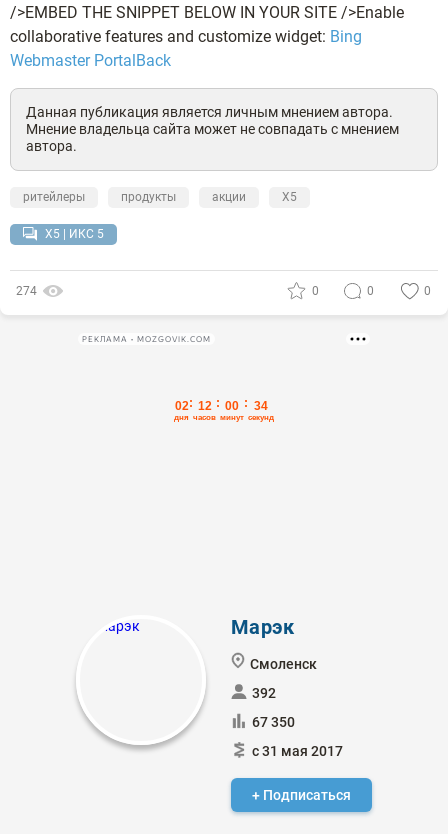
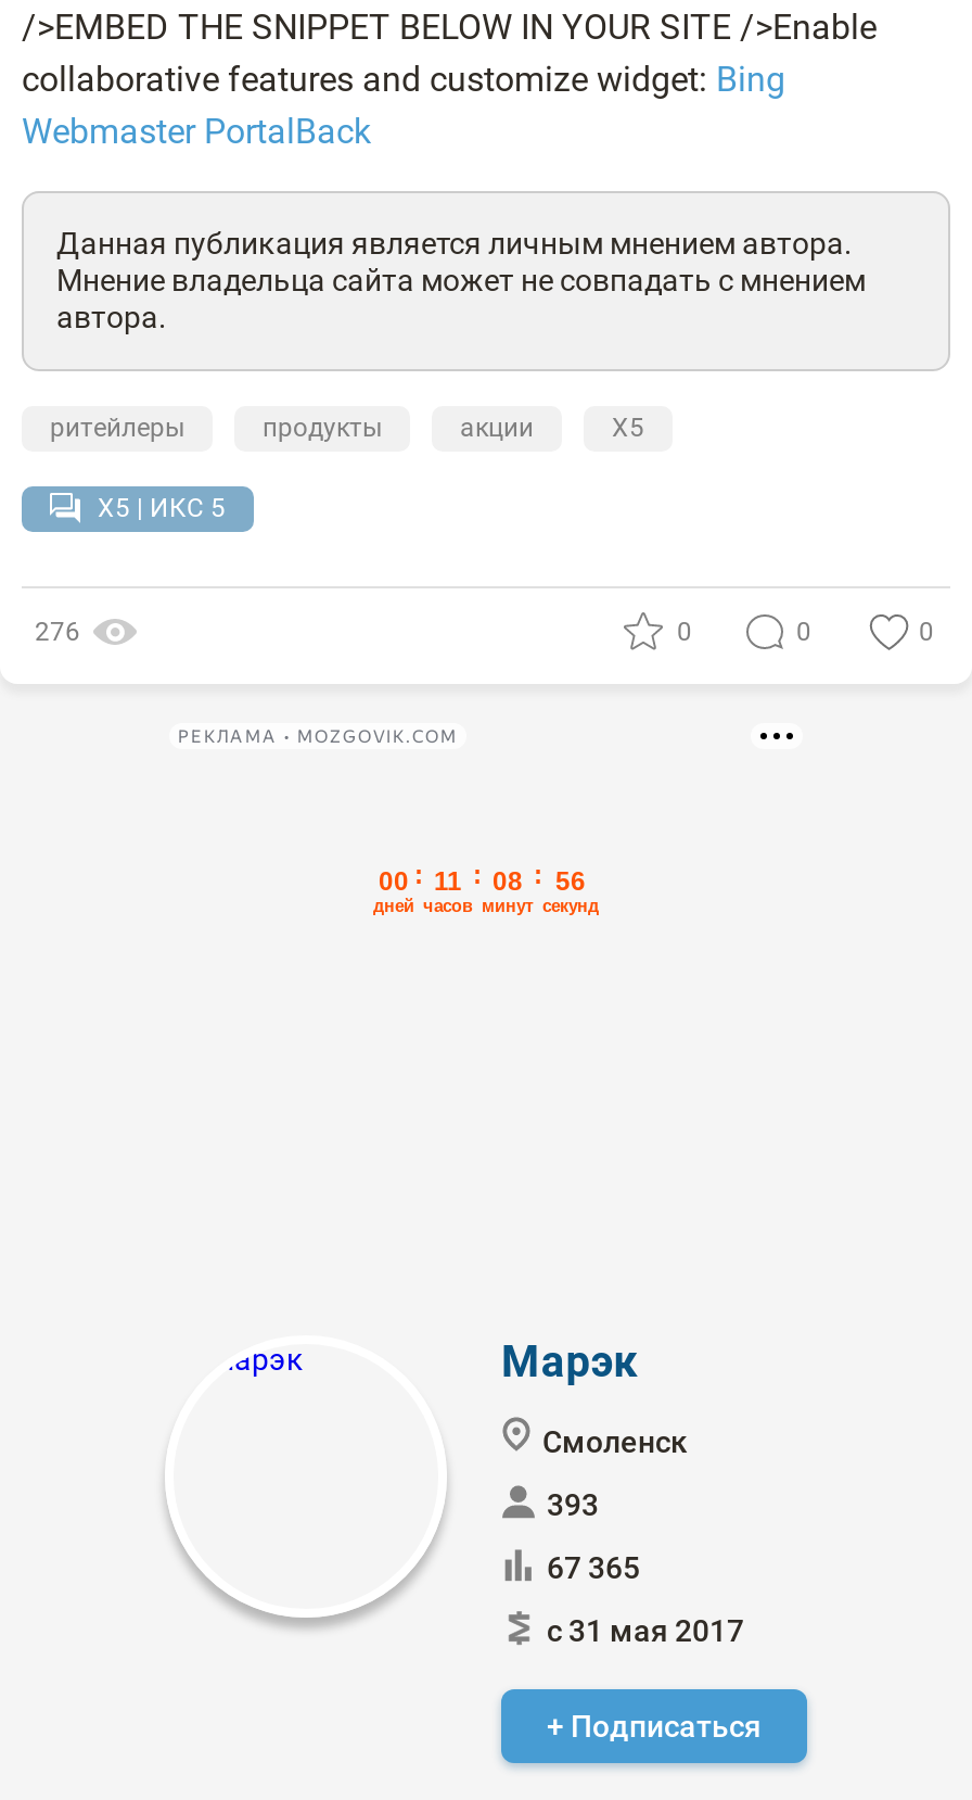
- 274
+ 276

- 392
+ 393

- 67 350
+ 67 365
